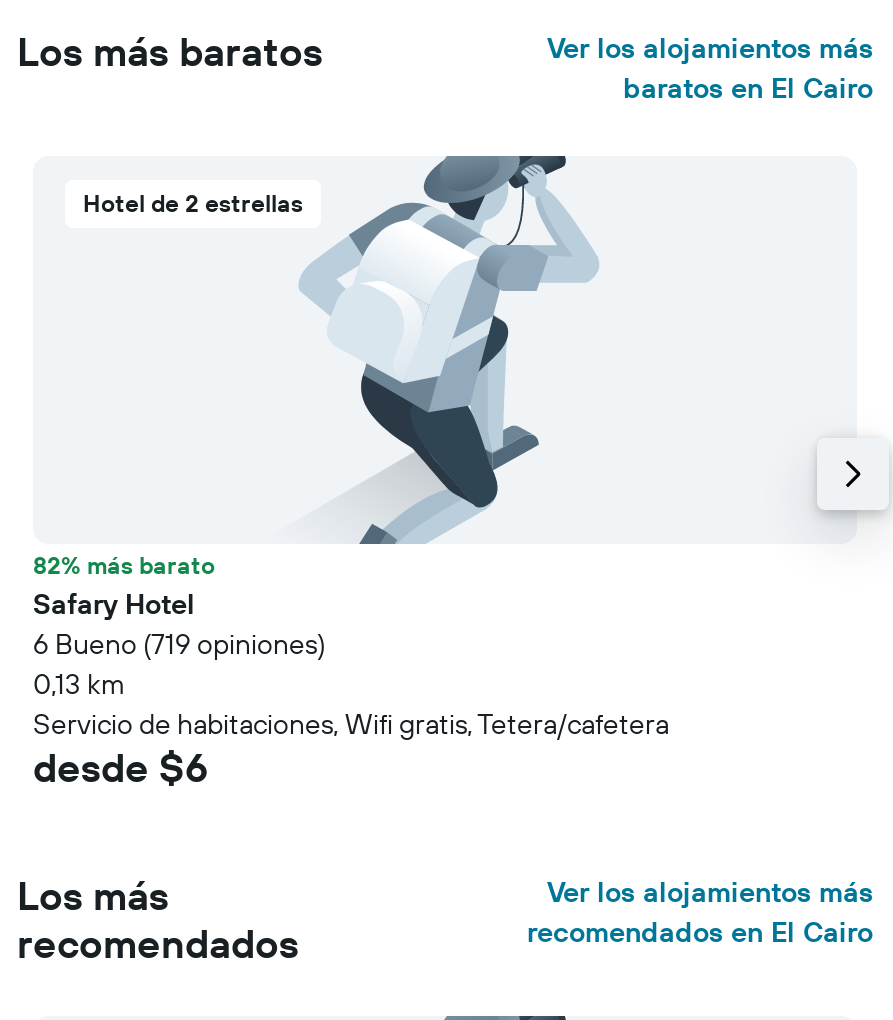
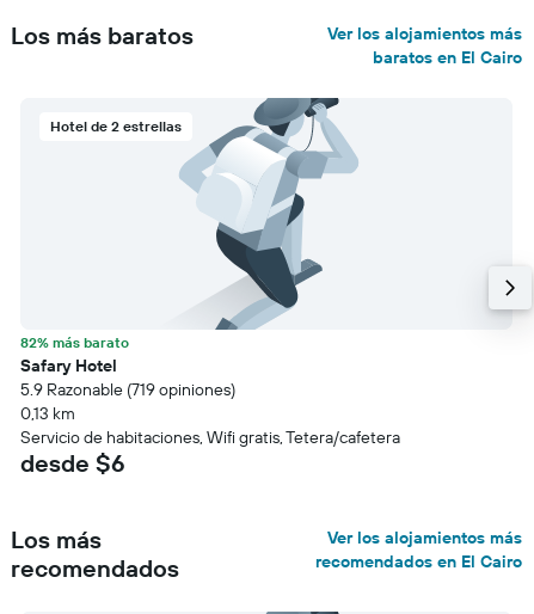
- 6 Bueno (719 opiniones)
+ 5.9 Razonable (719 opiniones)
